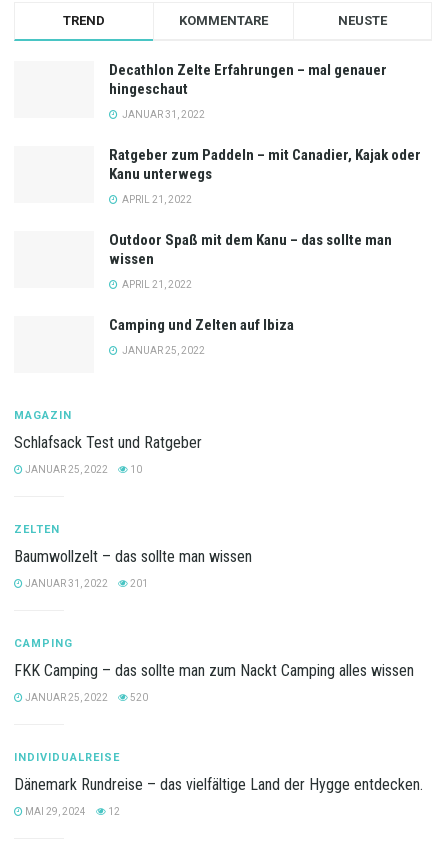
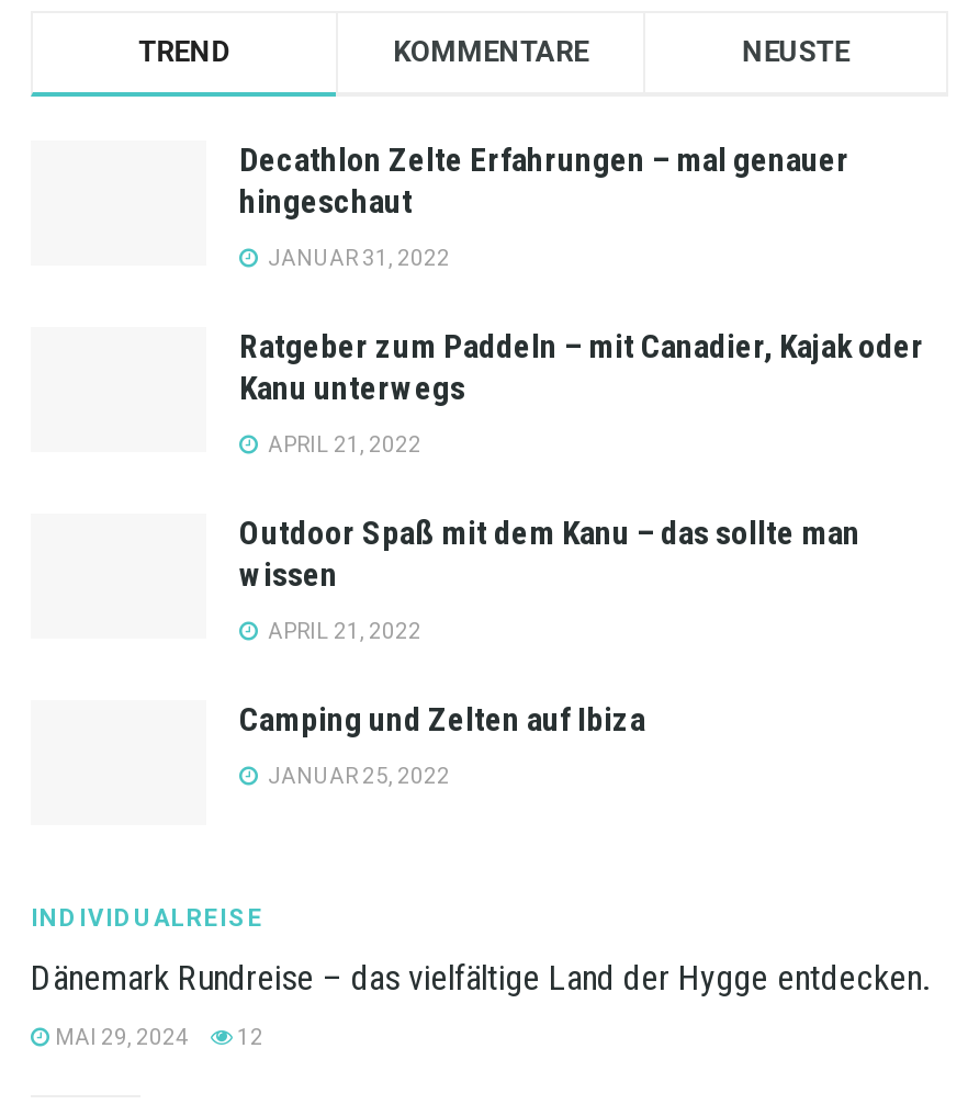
- MAGAZIN
- Schlafsack Test und Ratgeber
- JANUAR 25, 2022
- 10

- ZELTEN
- Baumwollzelt – das sollte man wissen
- JANUAR 31, 2022
- 201

- CAMPING
- FKK Camping – das sollte man zum Nackt Camping alles wissen
- JANUAR 25, 2022
- 520
